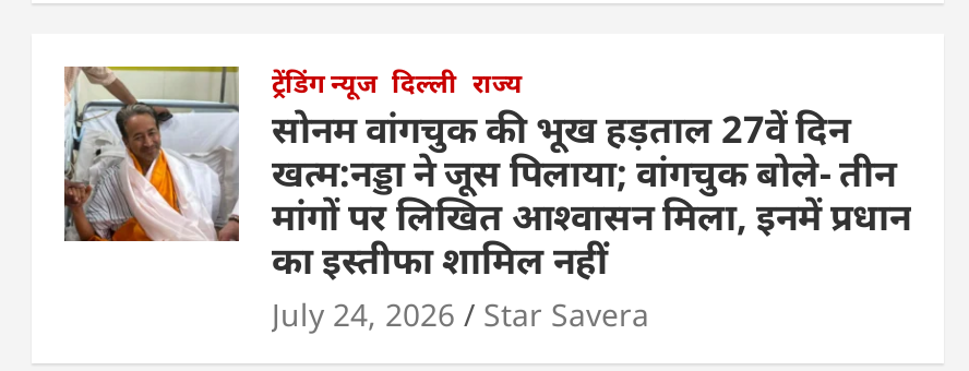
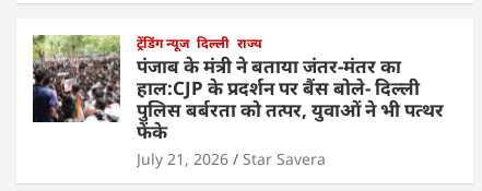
- [image]
- सोनम वांगचुक की भूख हड़ताल 27वें दिन
- खत्म:नड्डा ने जूस पिलाया; वांगचुक बोले- तीन
- मांगों पर लिखित आश्वासन मिला, इनमें प्रधान
- का इस्तीफा शामिल नहीं
- July 24, 2026
+ [image]
+ पंजाब के मंत्री ने बताया जंतर-मंतर का
+ हाल:CJP के प्रदर्शन पर बैंस बोले- दिल्ली
+ पुलिस बर्बरता को तत्पर, युवाओं ने भी पत्थर
+ फेंके
+ July 21, 2026
